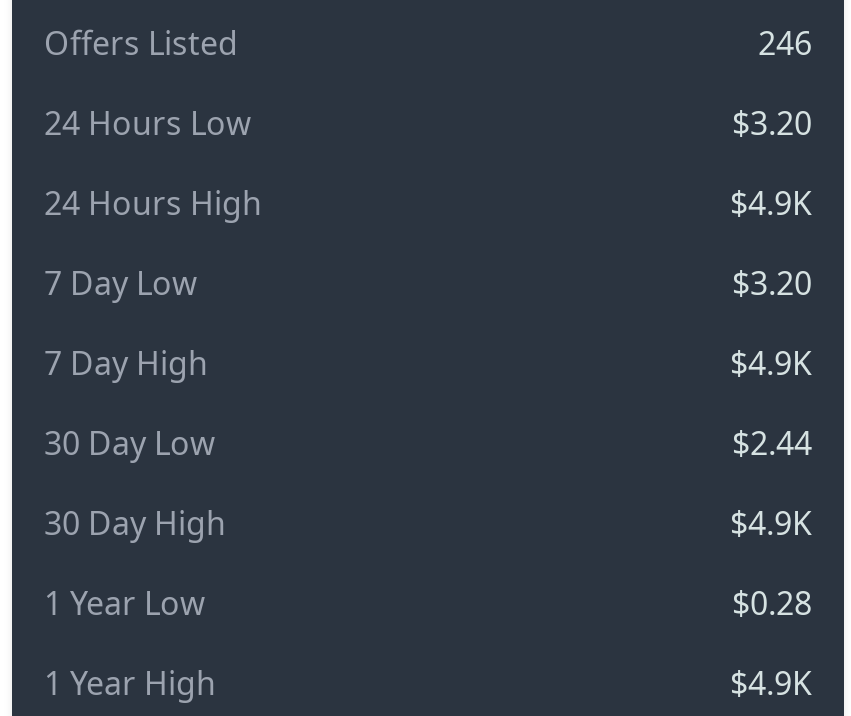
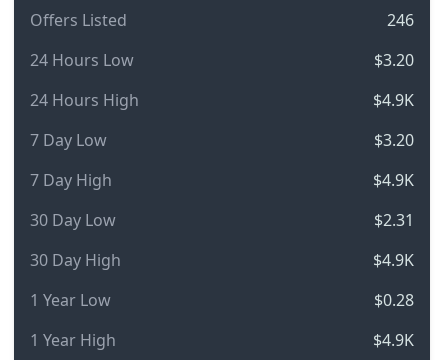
- $2.44
+ $2.31
